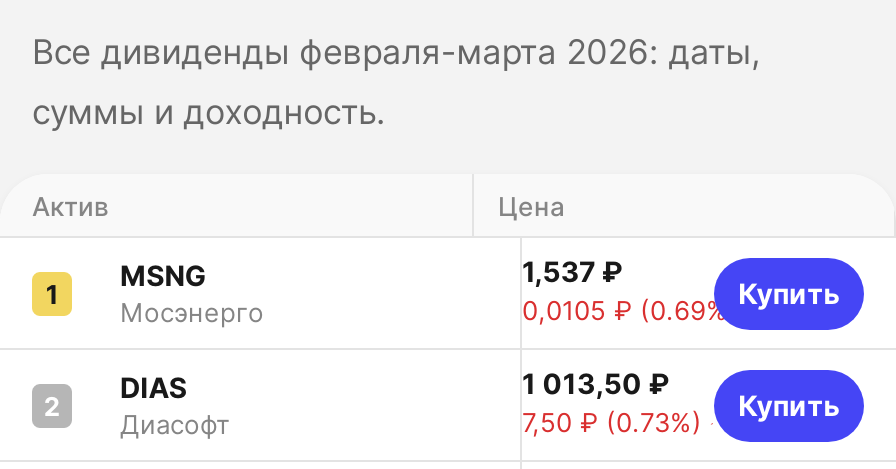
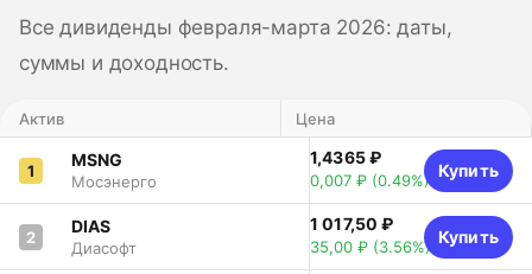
- 1,537 ₽
+ 1,4365 ₽

- 0,0105 ₽ (0.69%)
+ 0,007 ₽ (0.49%)

- 1 013,50 ₽
+ 1 017,50 ₽

- 7,50 ₽ (0.73%)
+ 35,00 ₽ (3.56%)
